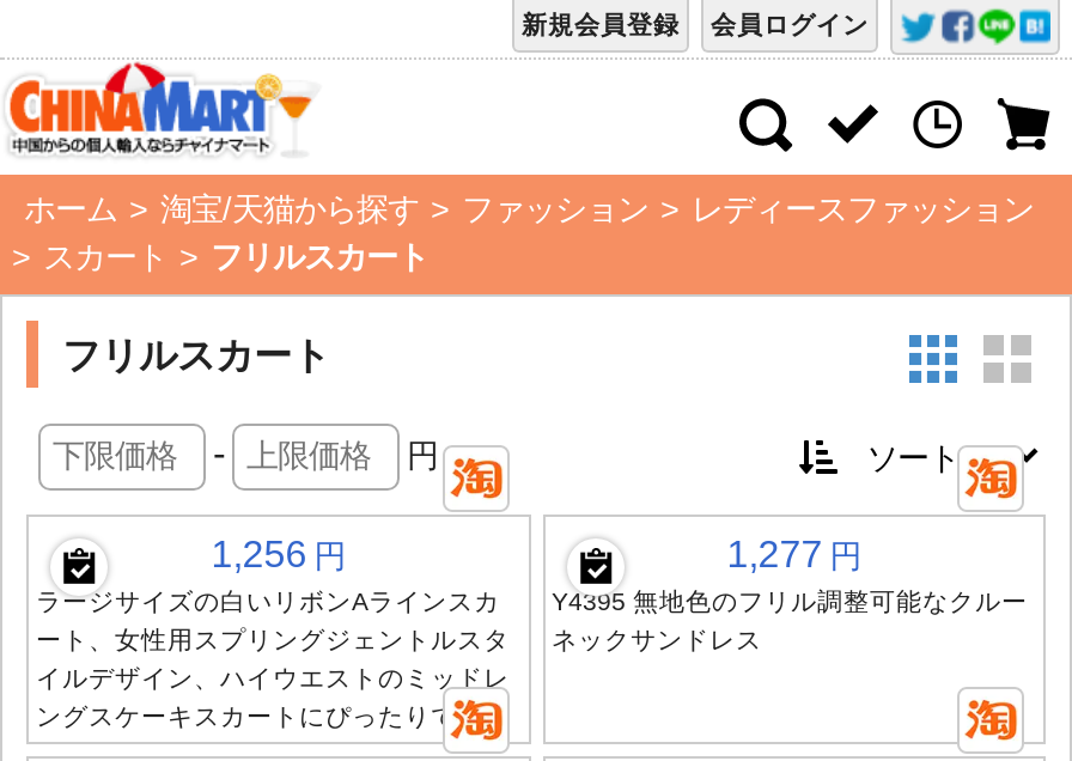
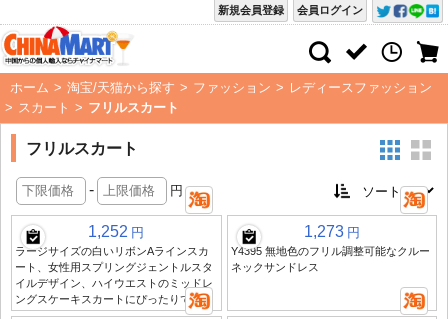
- 1,256 円
+ 1,252 円

- 1,277 円
+ 1,273 円
